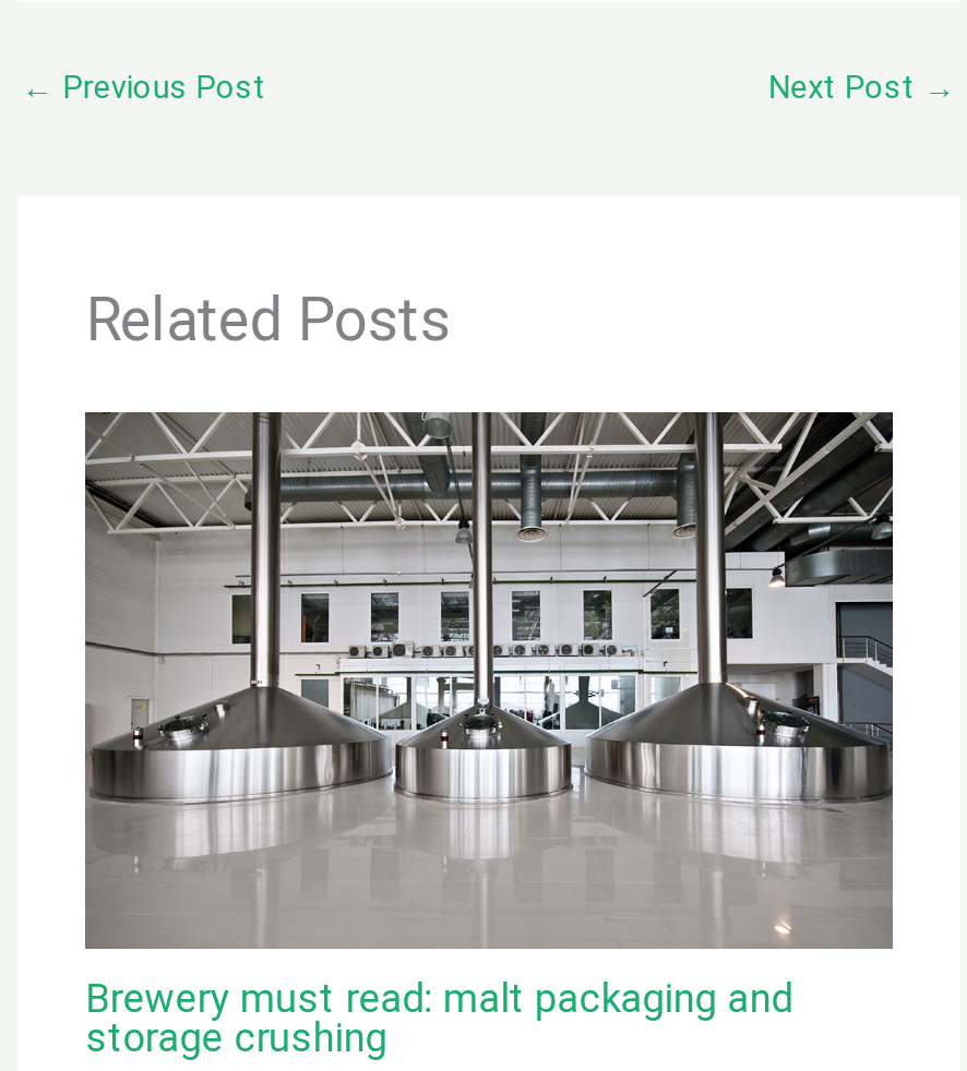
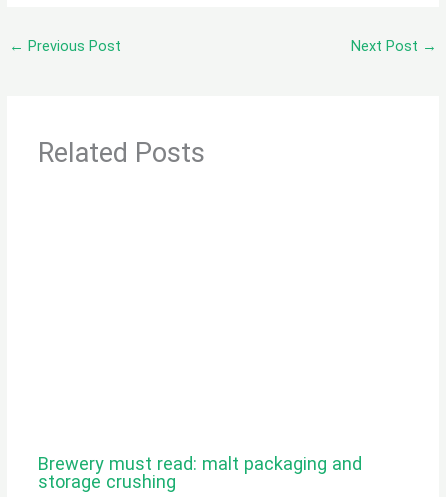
- [image]
